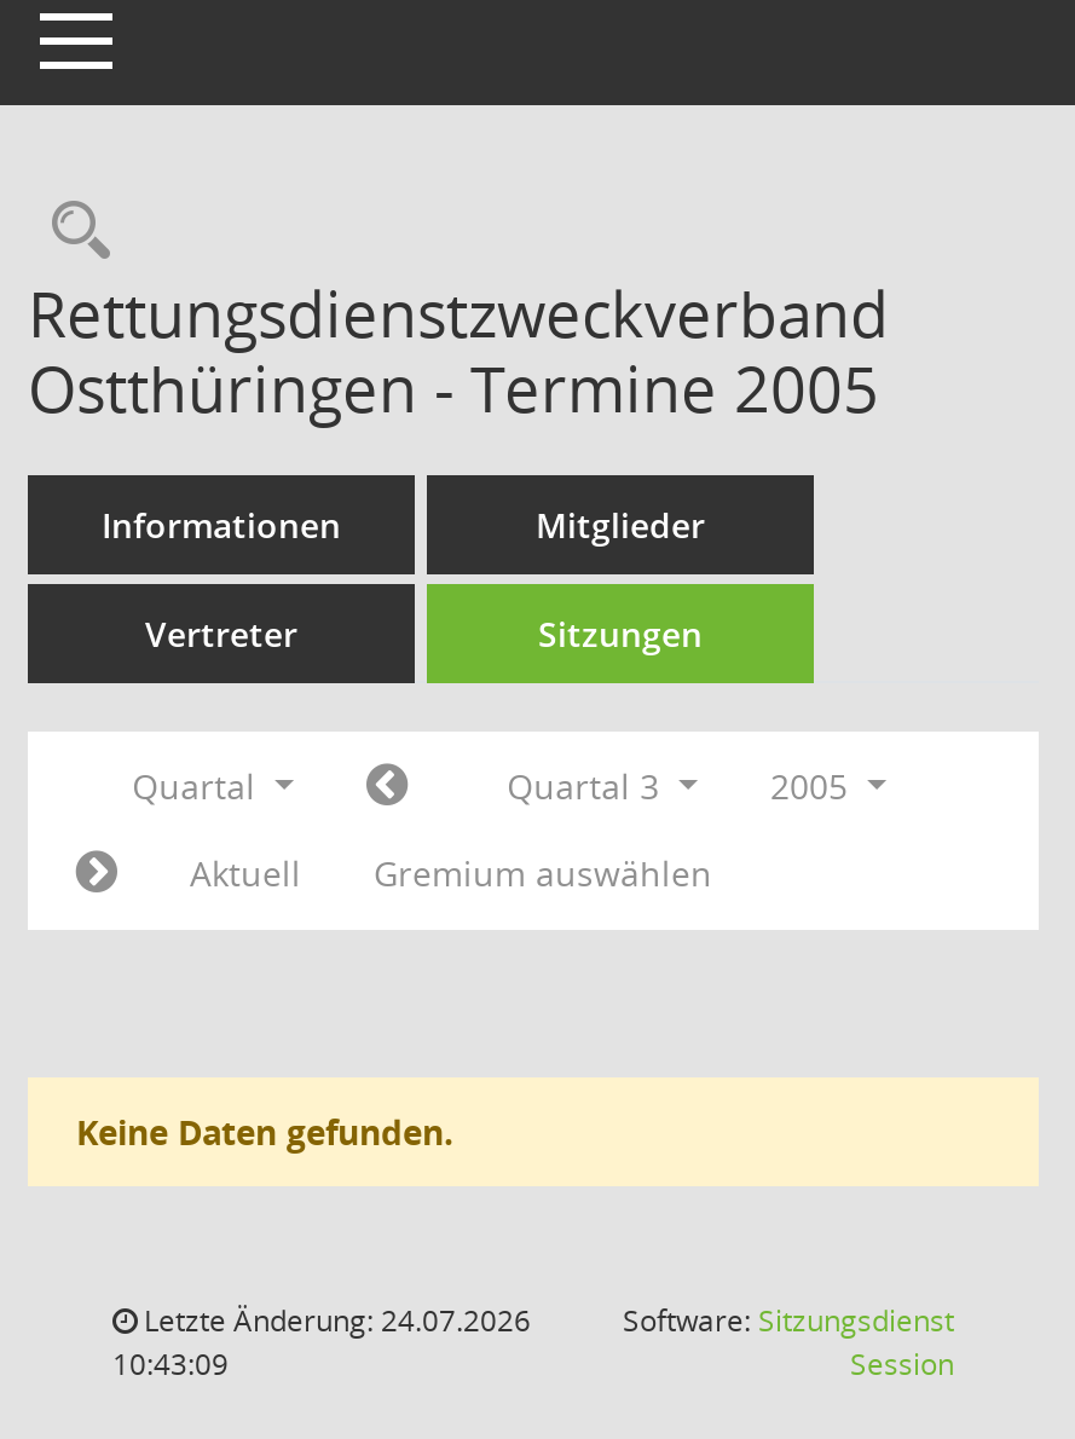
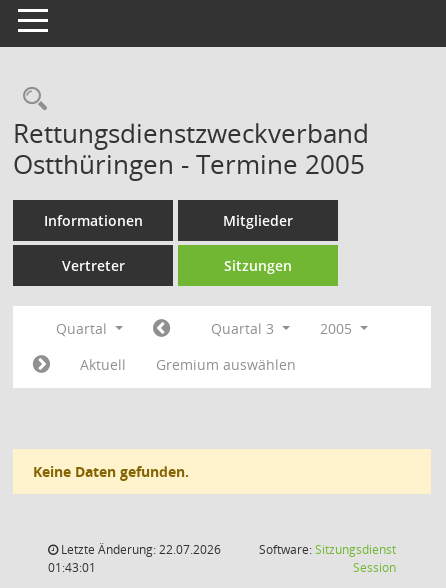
- Letzte Änderung: 24.07.2026
+ Letzte Änderung: 22.07.2026

- 10:43:09
+ 01:43:01
